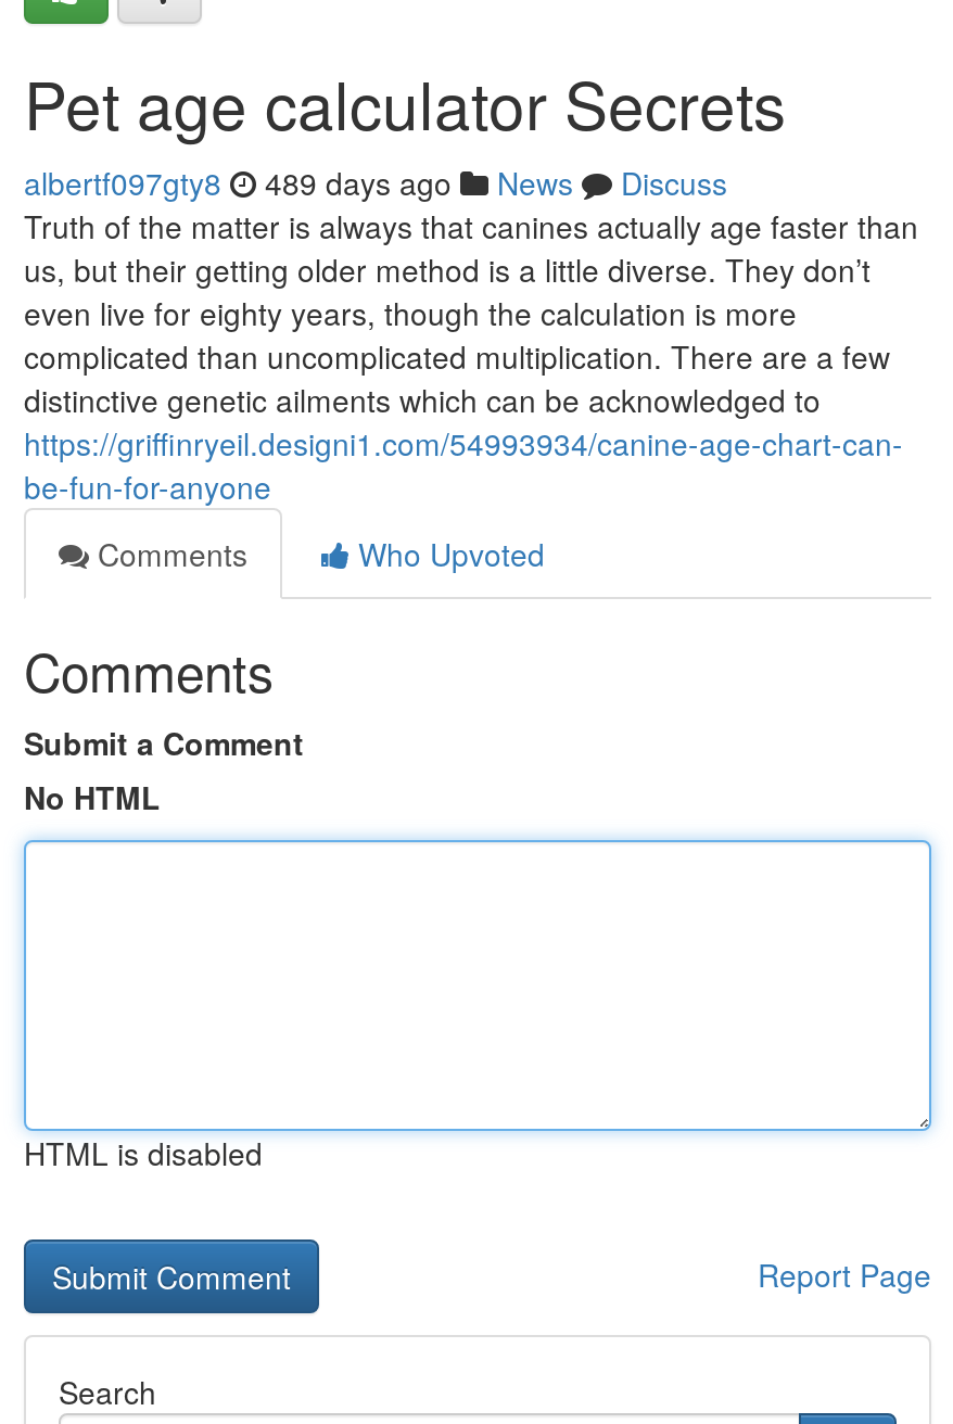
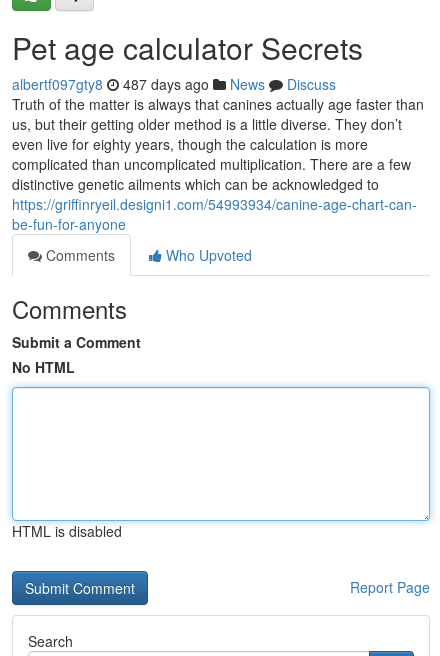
- albertf097gty8 489 days ago News Discuss
+ albertf097gty8 487 days ago News Discuss
